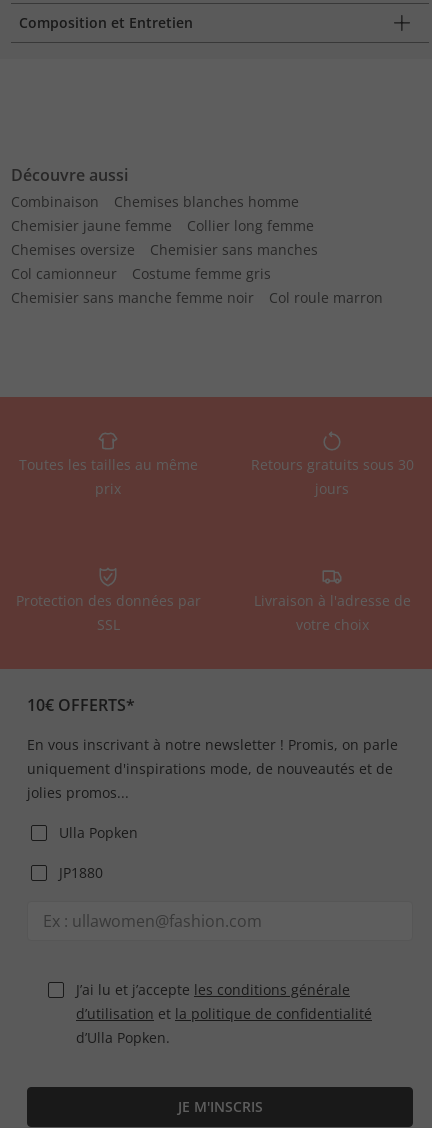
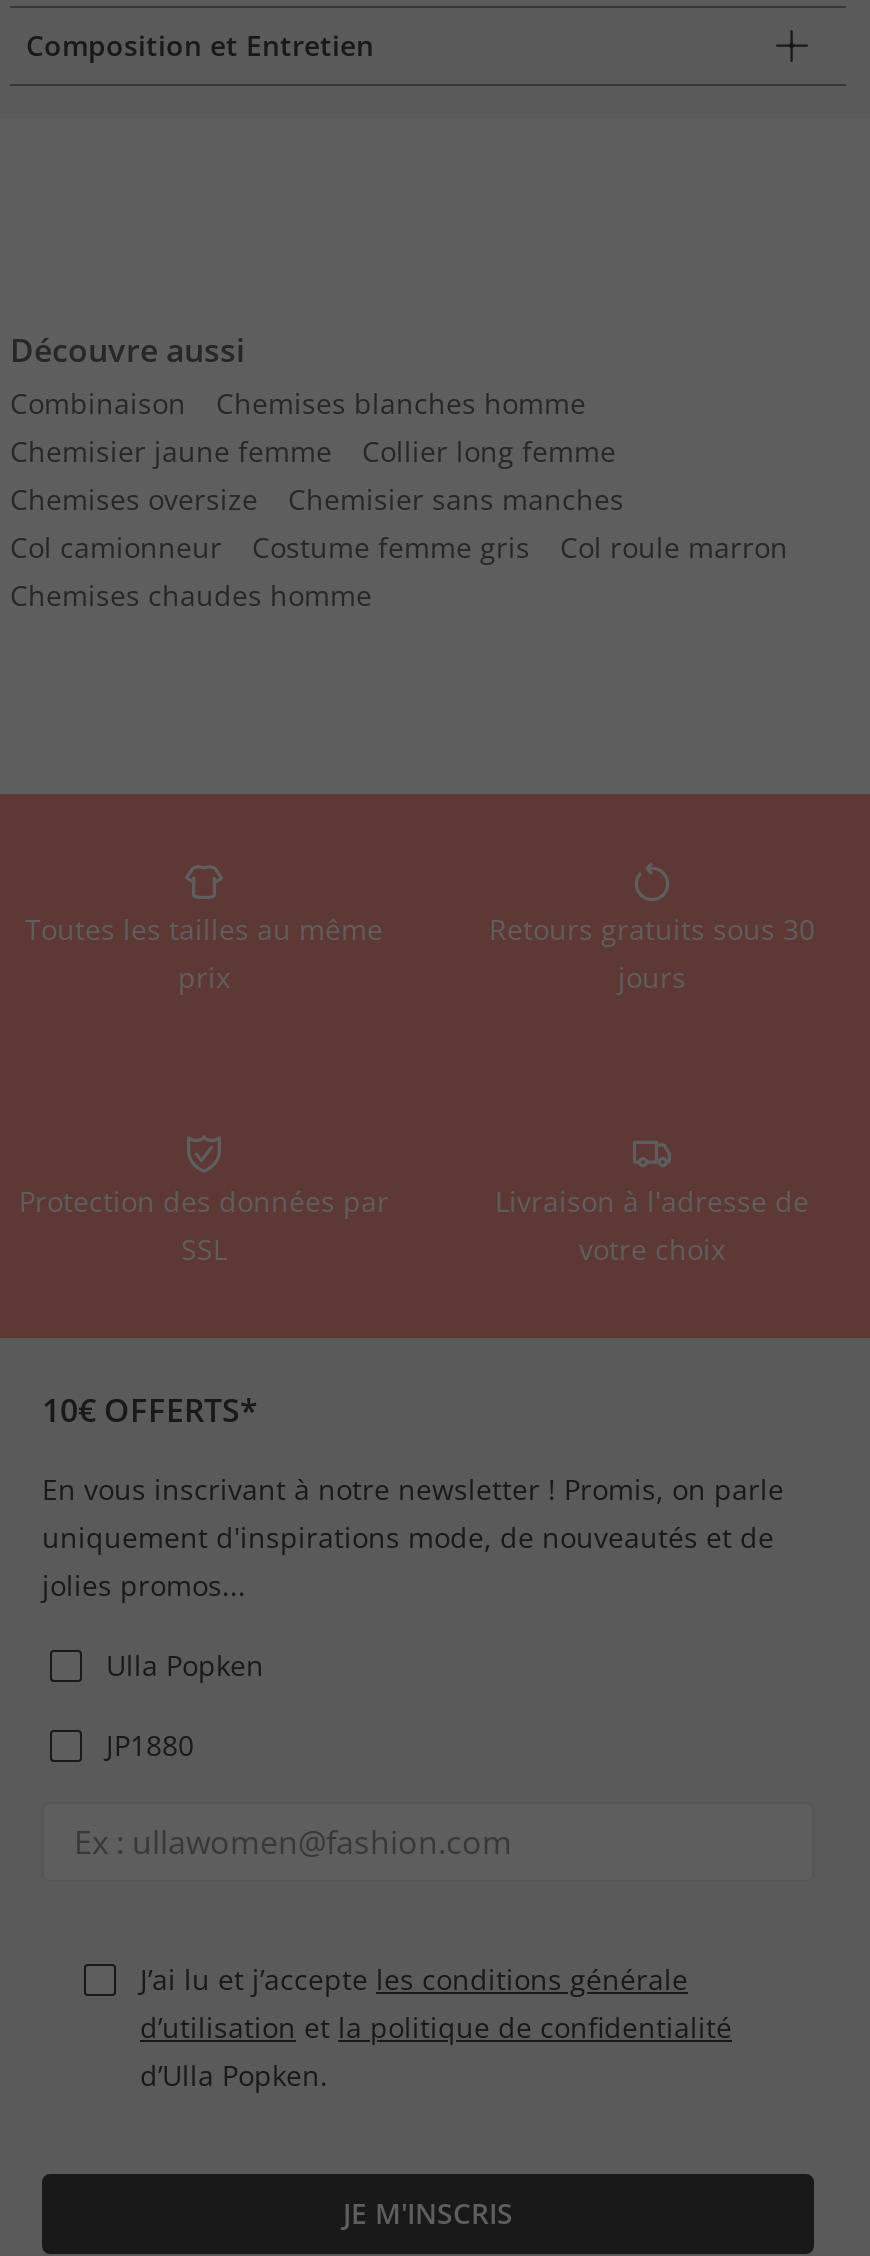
- Chemisier sans manche femme noir

+ Chemises chaudes homme

moved up: Col roule marron
